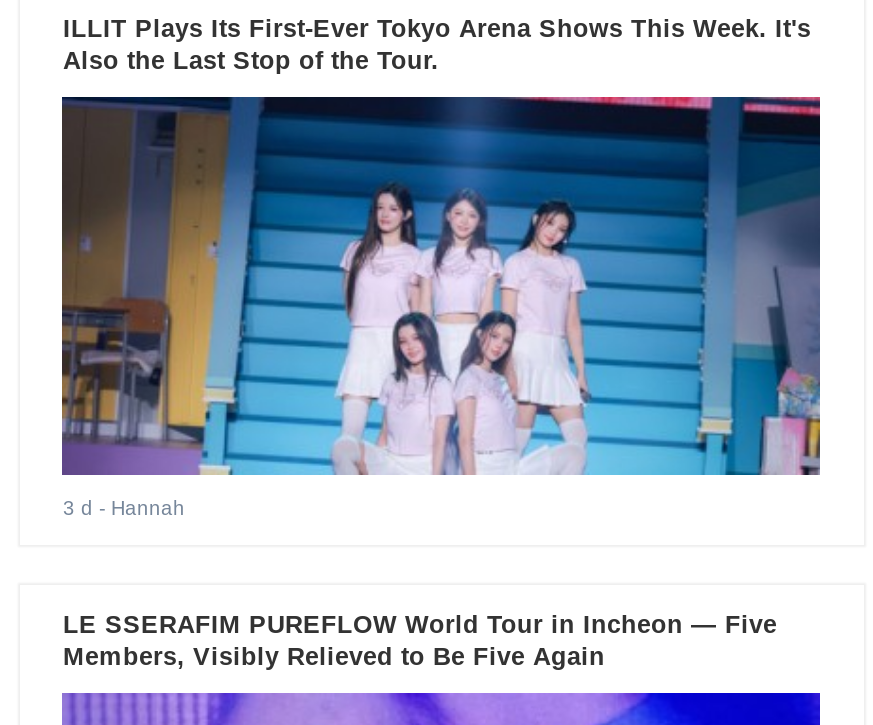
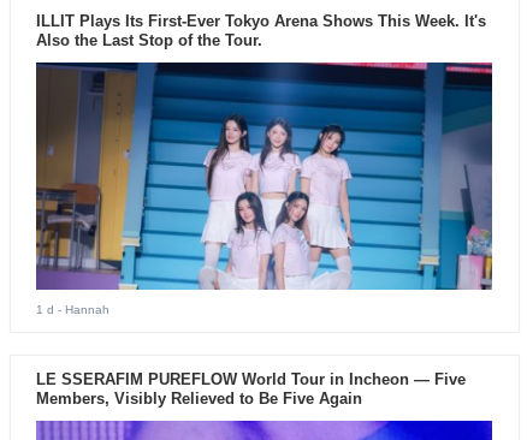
- 3 d - Hannah
+ 1 d - Hannah
